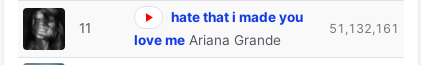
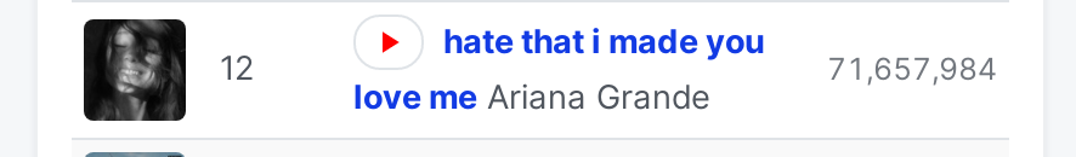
- 11
+ 12

- 51,132,161
+ 71,657,984
